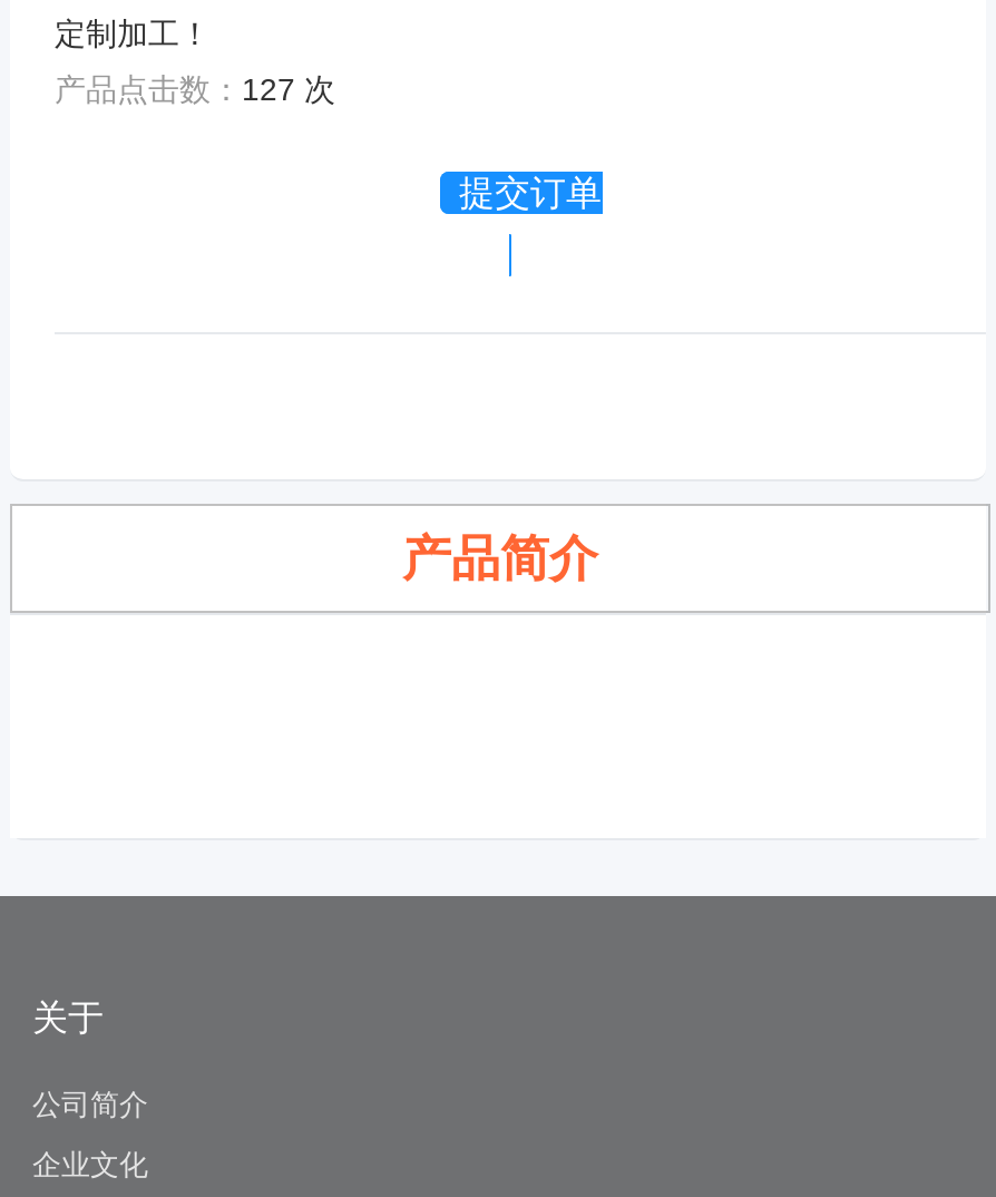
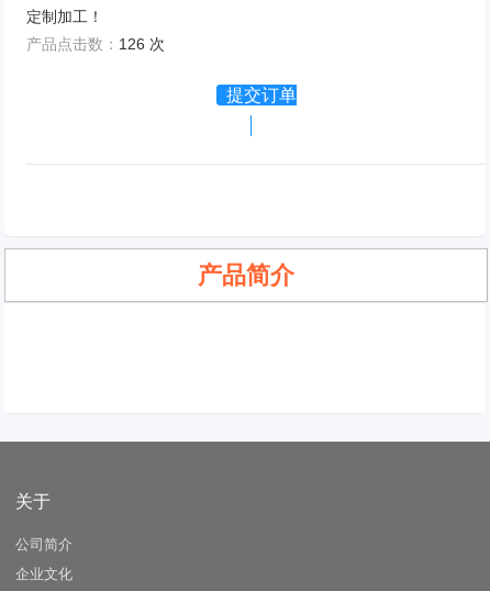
- 产品点击数：127 次
+ 产品点击数：126 次
